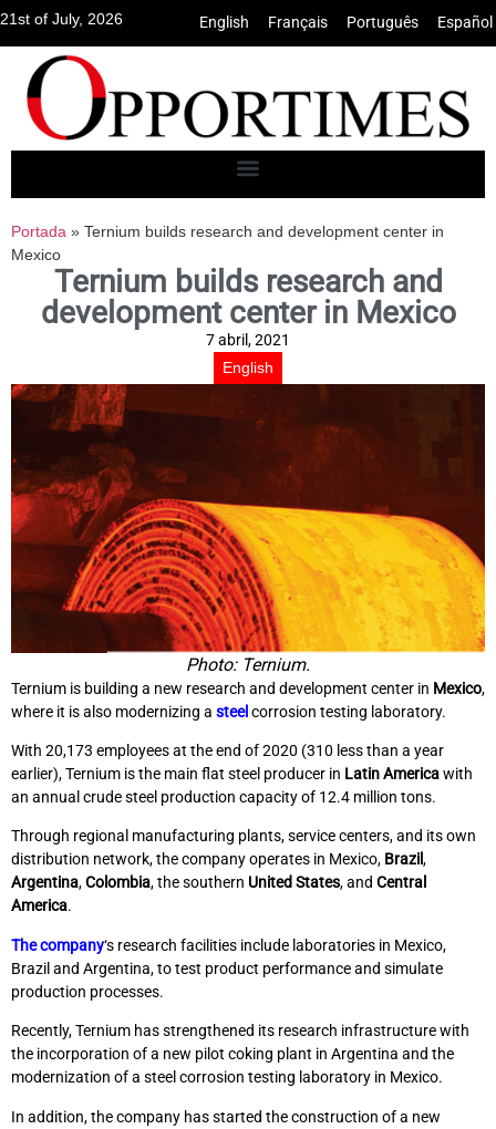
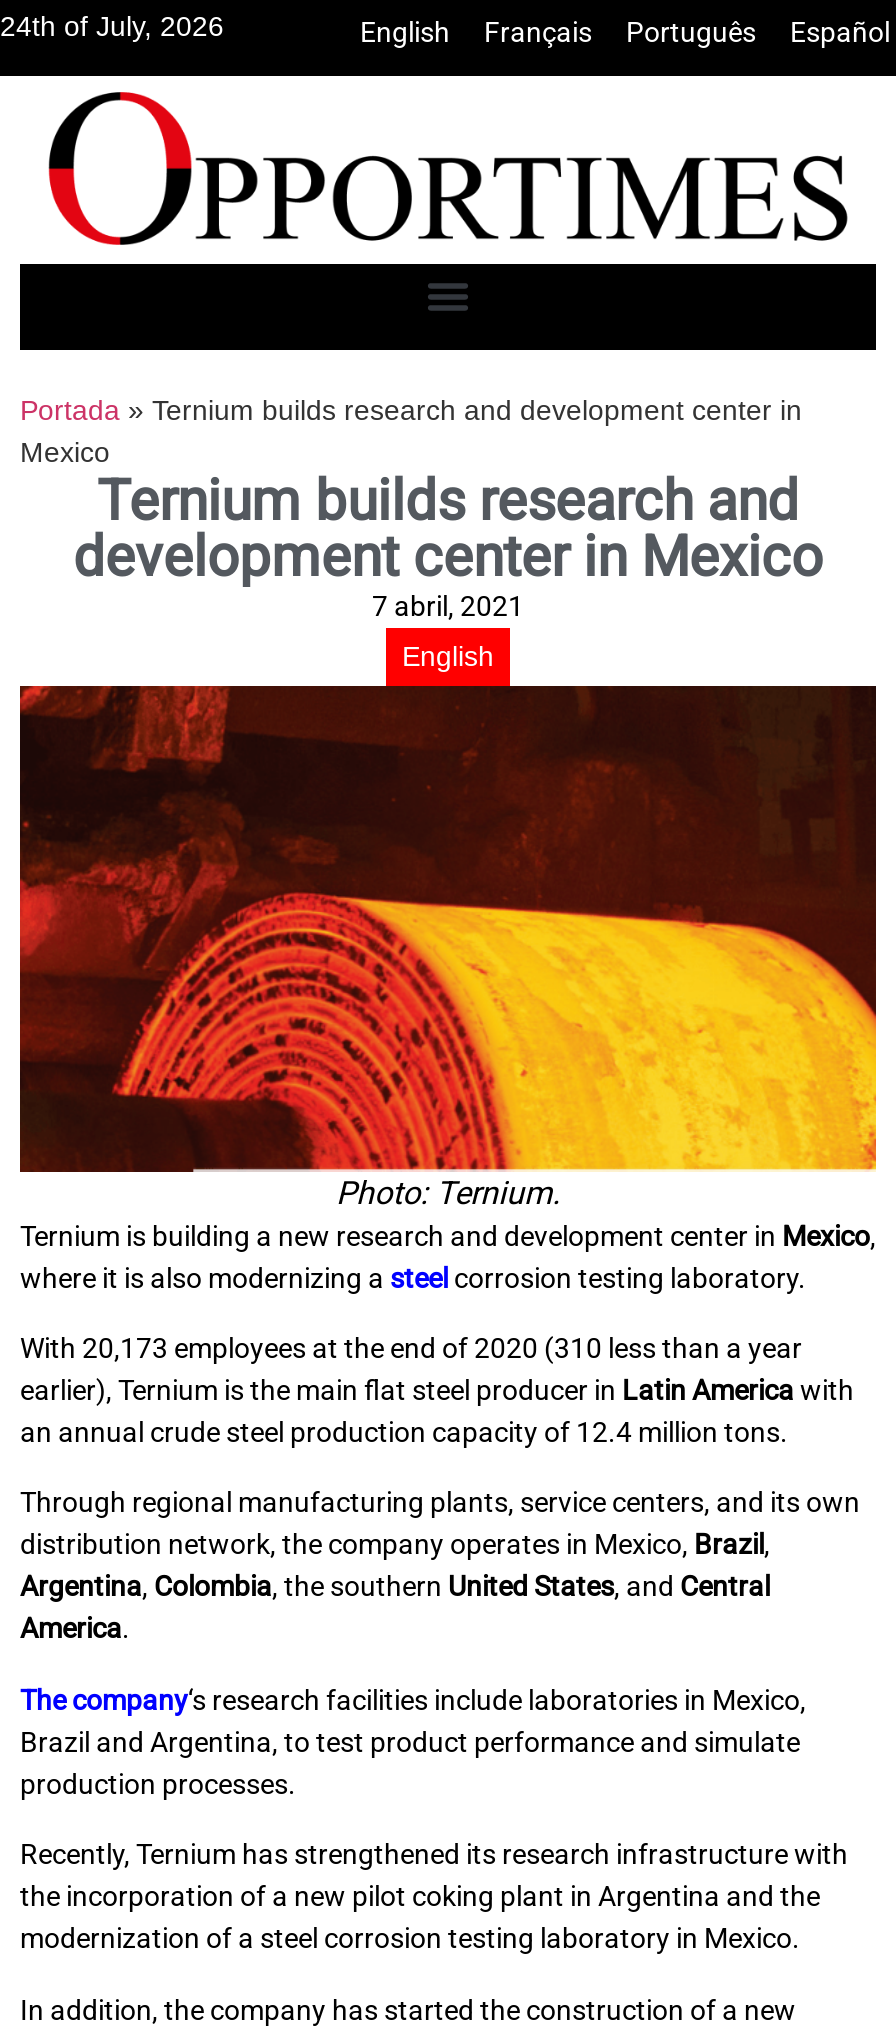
- 21st of July, 2026
+ 24th of July, 2026
